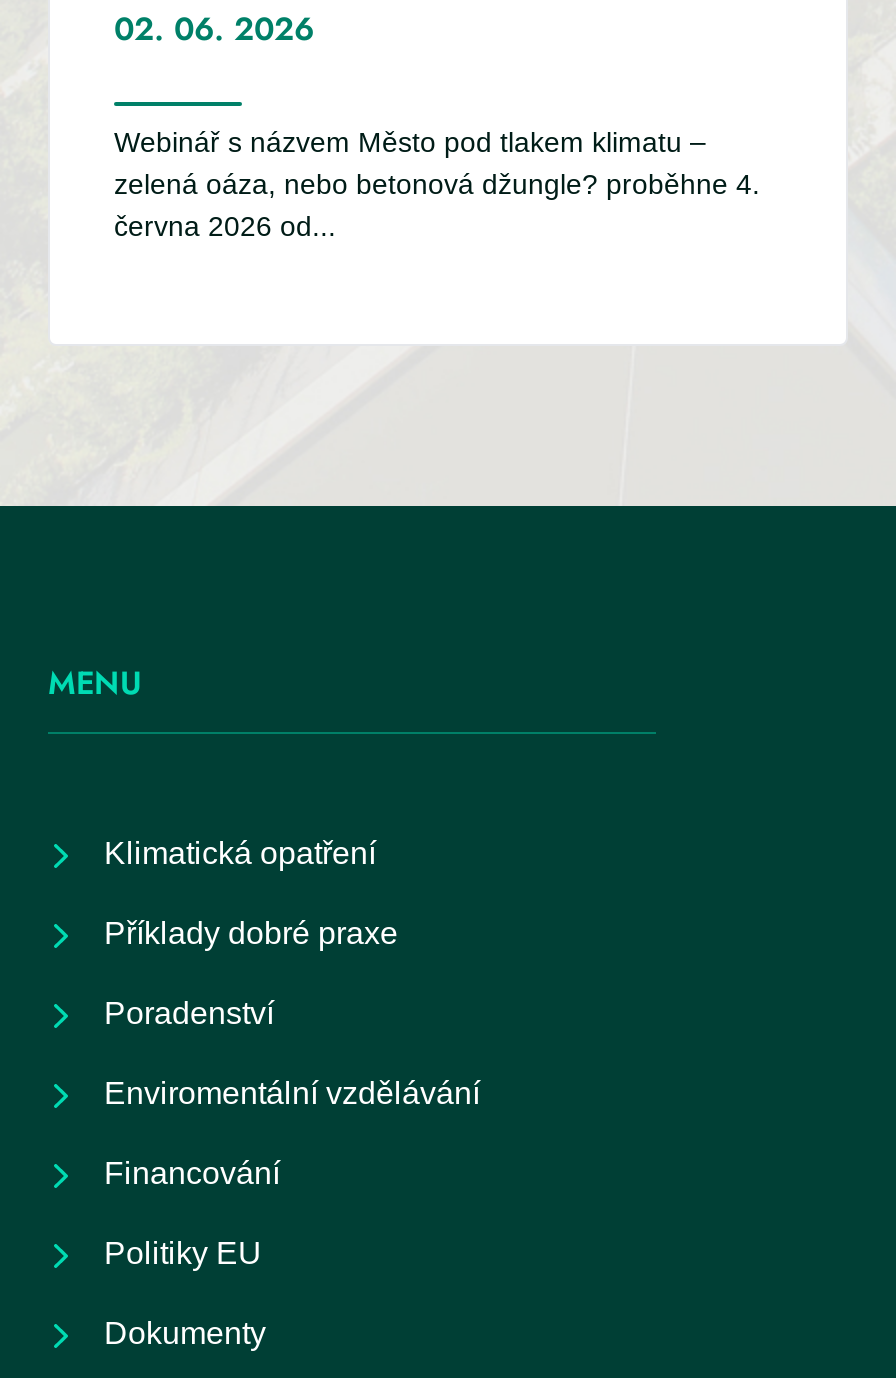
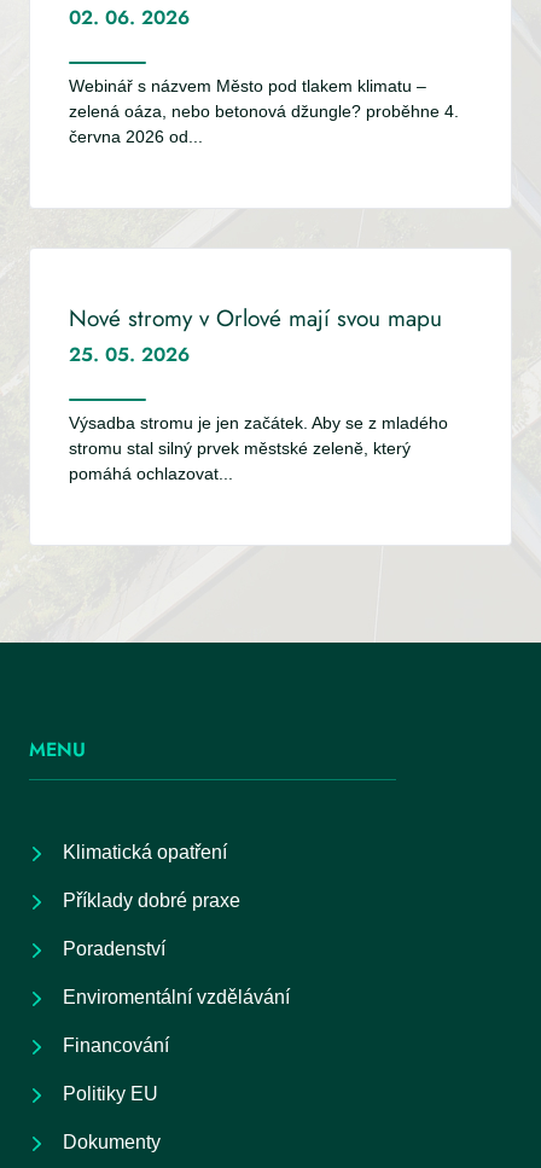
+ Nové stromy v Orlové mají svou mapu
+ 25. 05. 2026
+ Výsadba stromu je jen začátek. Aby se z mladého
+ stromu stal silný prvek městské zeleně, který
+ pomáhá ochlazovat...
